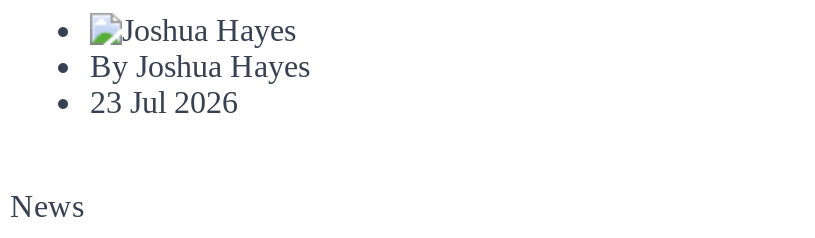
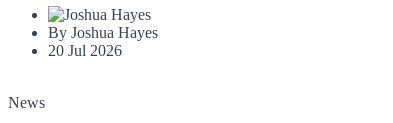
- 23 Jul 2026
+ 20 Jul 2026
